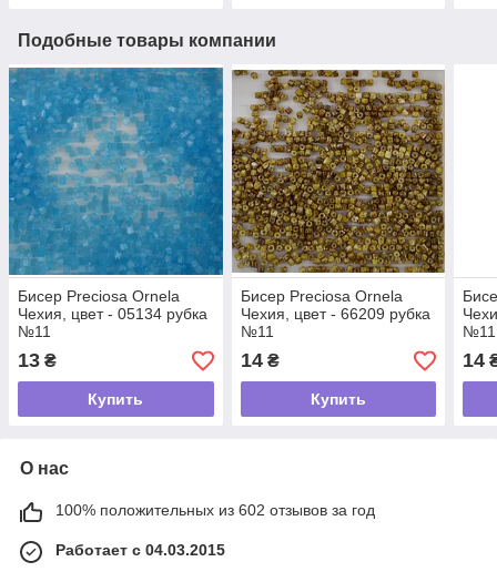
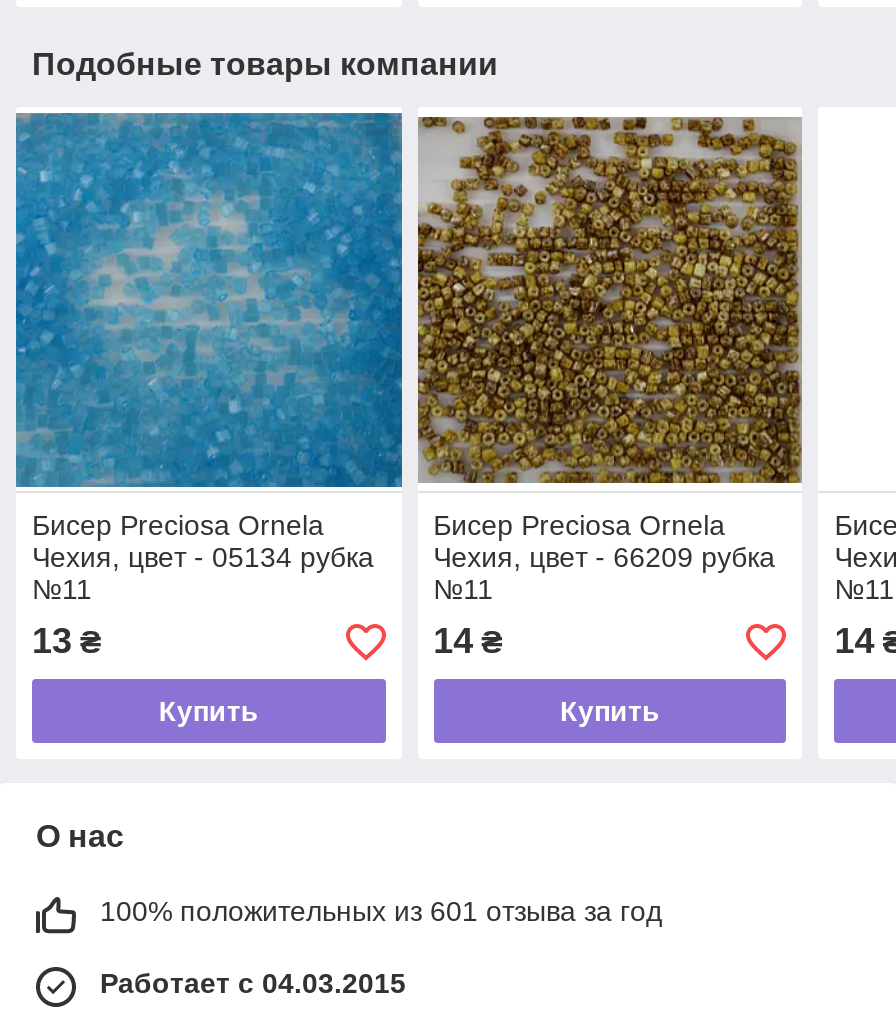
- 100% положительных из 602 отзывов за год
+ 100% положительных из 601 отзыва за год
